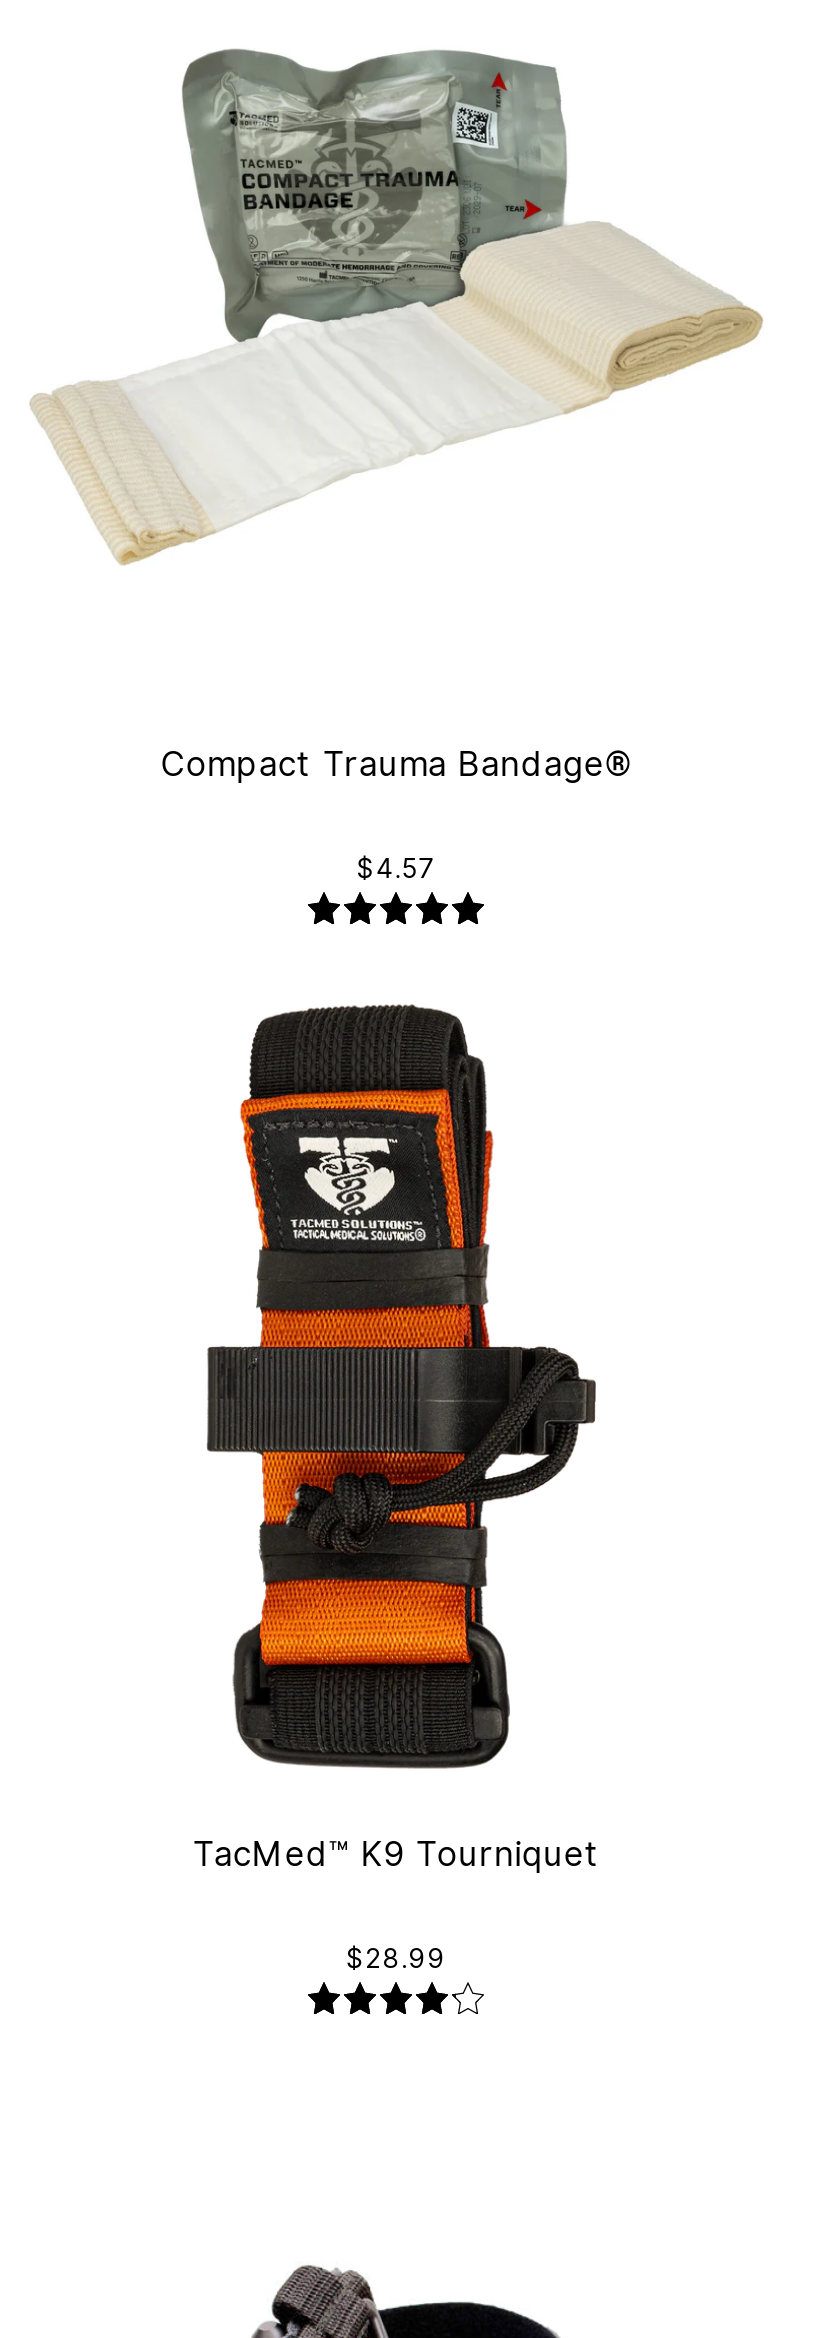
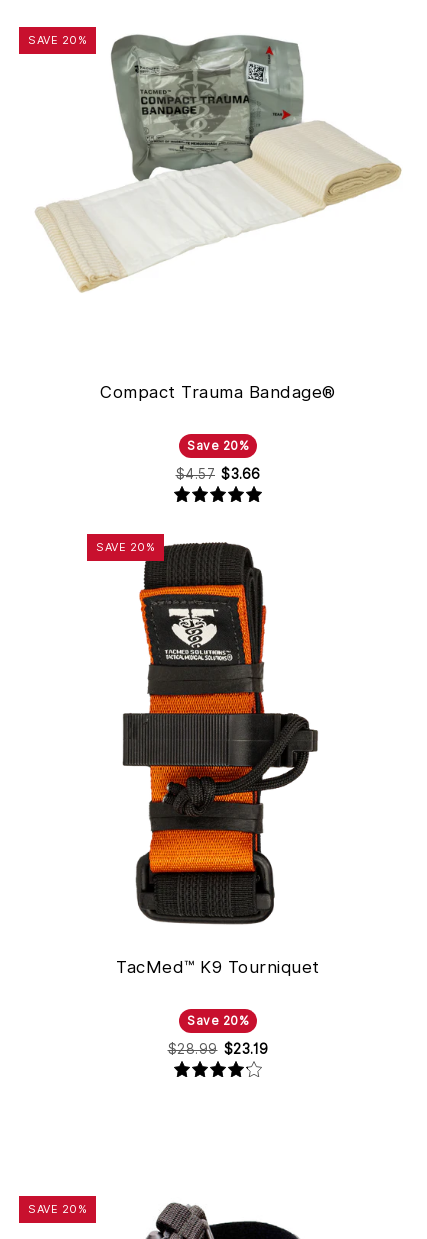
+ SAVE 20%

- $4.57
+ Save 20%
+ $4.57 $3.66

+ SAVE 20%

- $28.99
+ Save 20%
+ $28.99 $23.19

+ SAVE 20%
